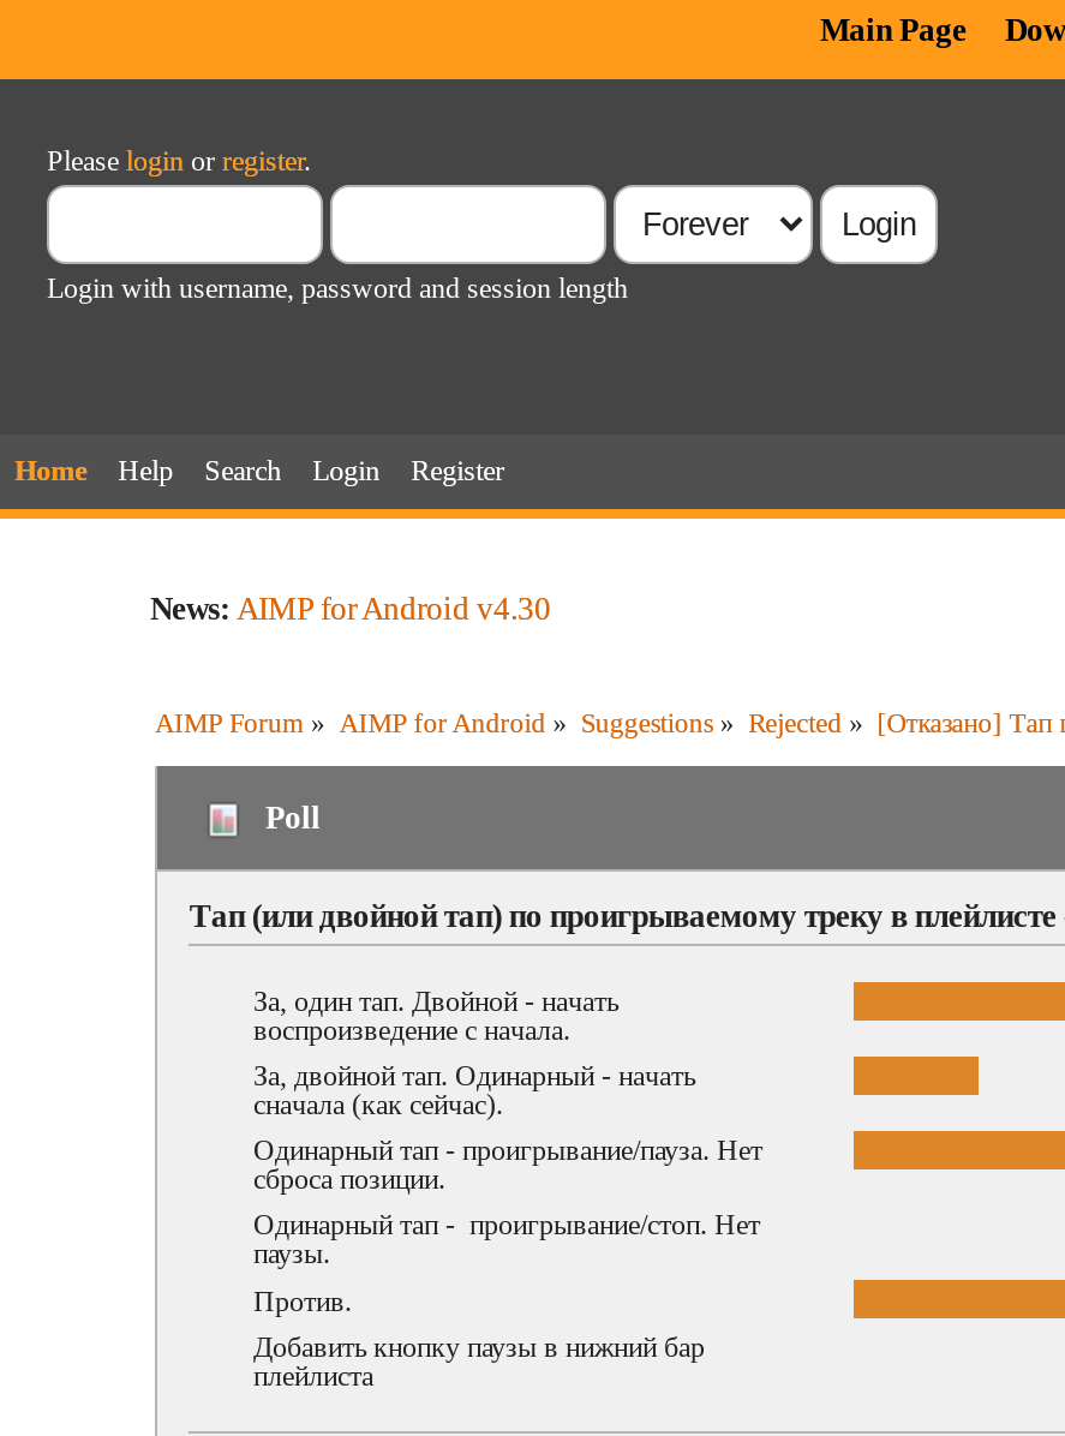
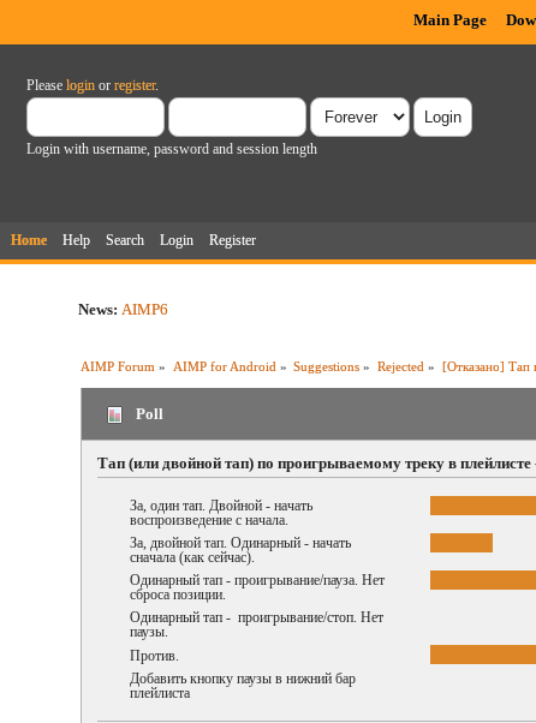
- News: AIMP for Android v4.30
+ News: AIMP6
